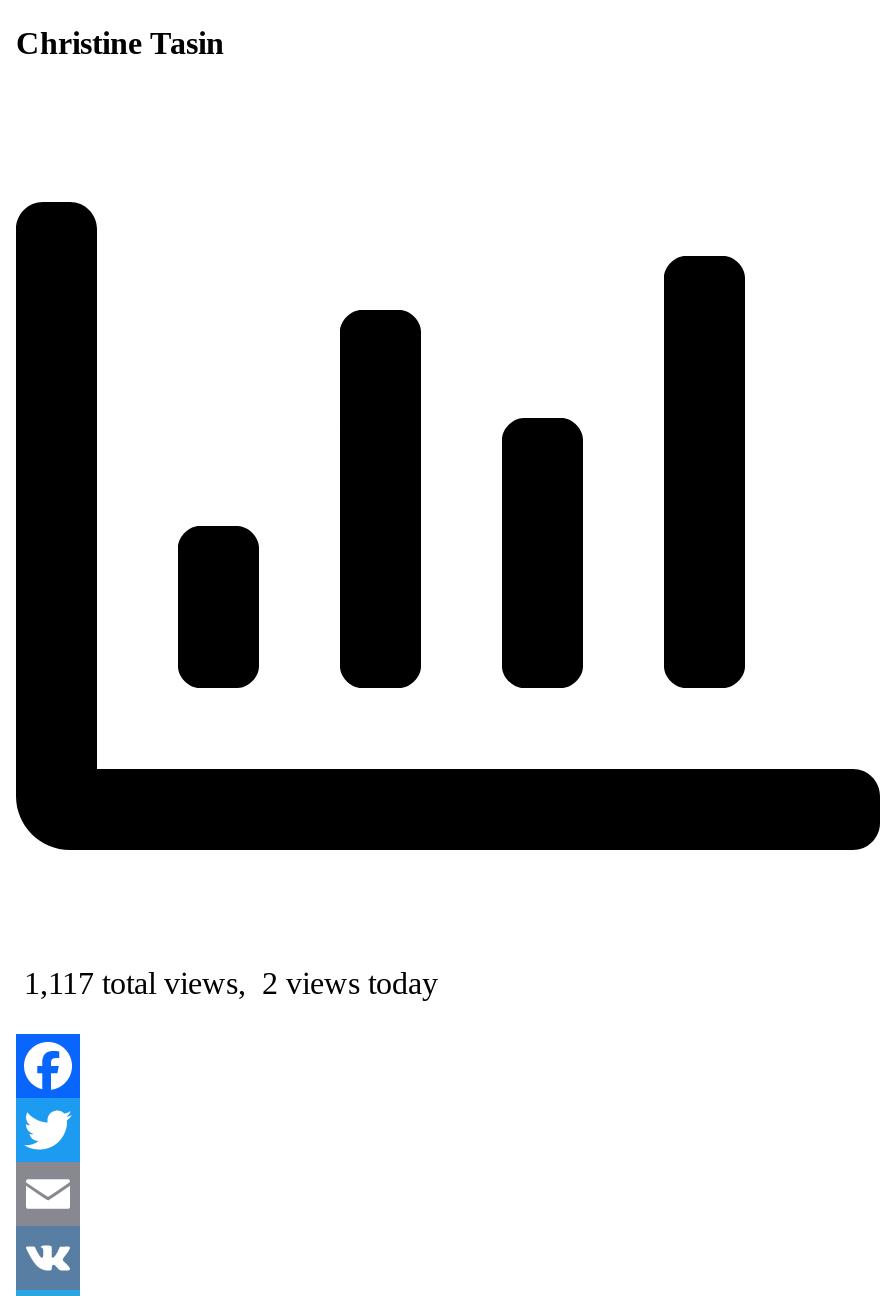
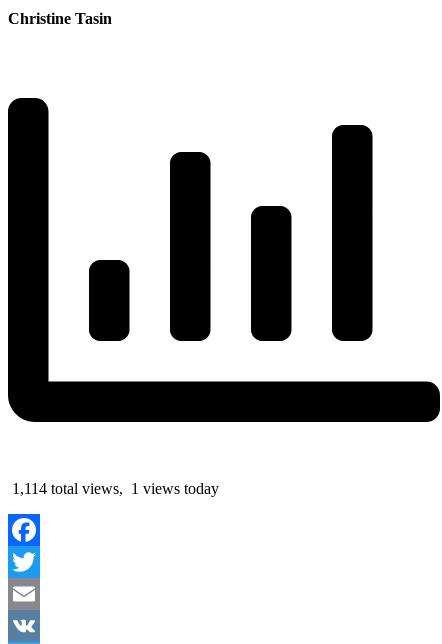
- 1,117 total views, 2 views today
+ 1,114 total views, 1 views today
